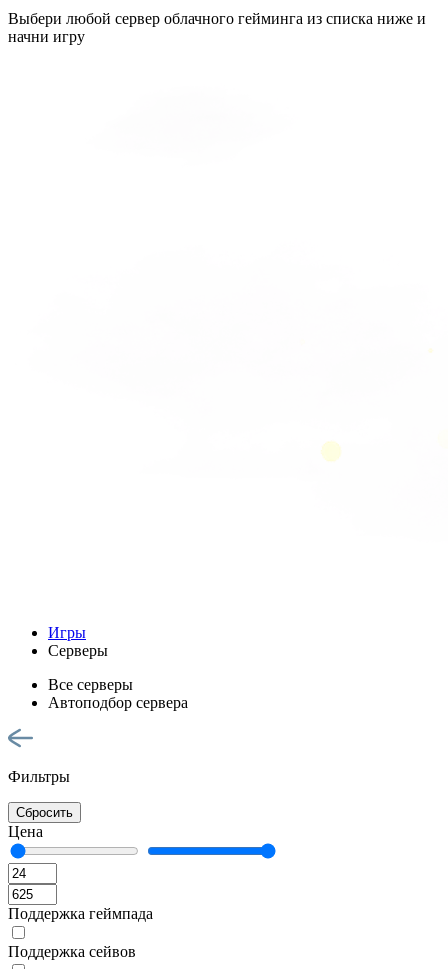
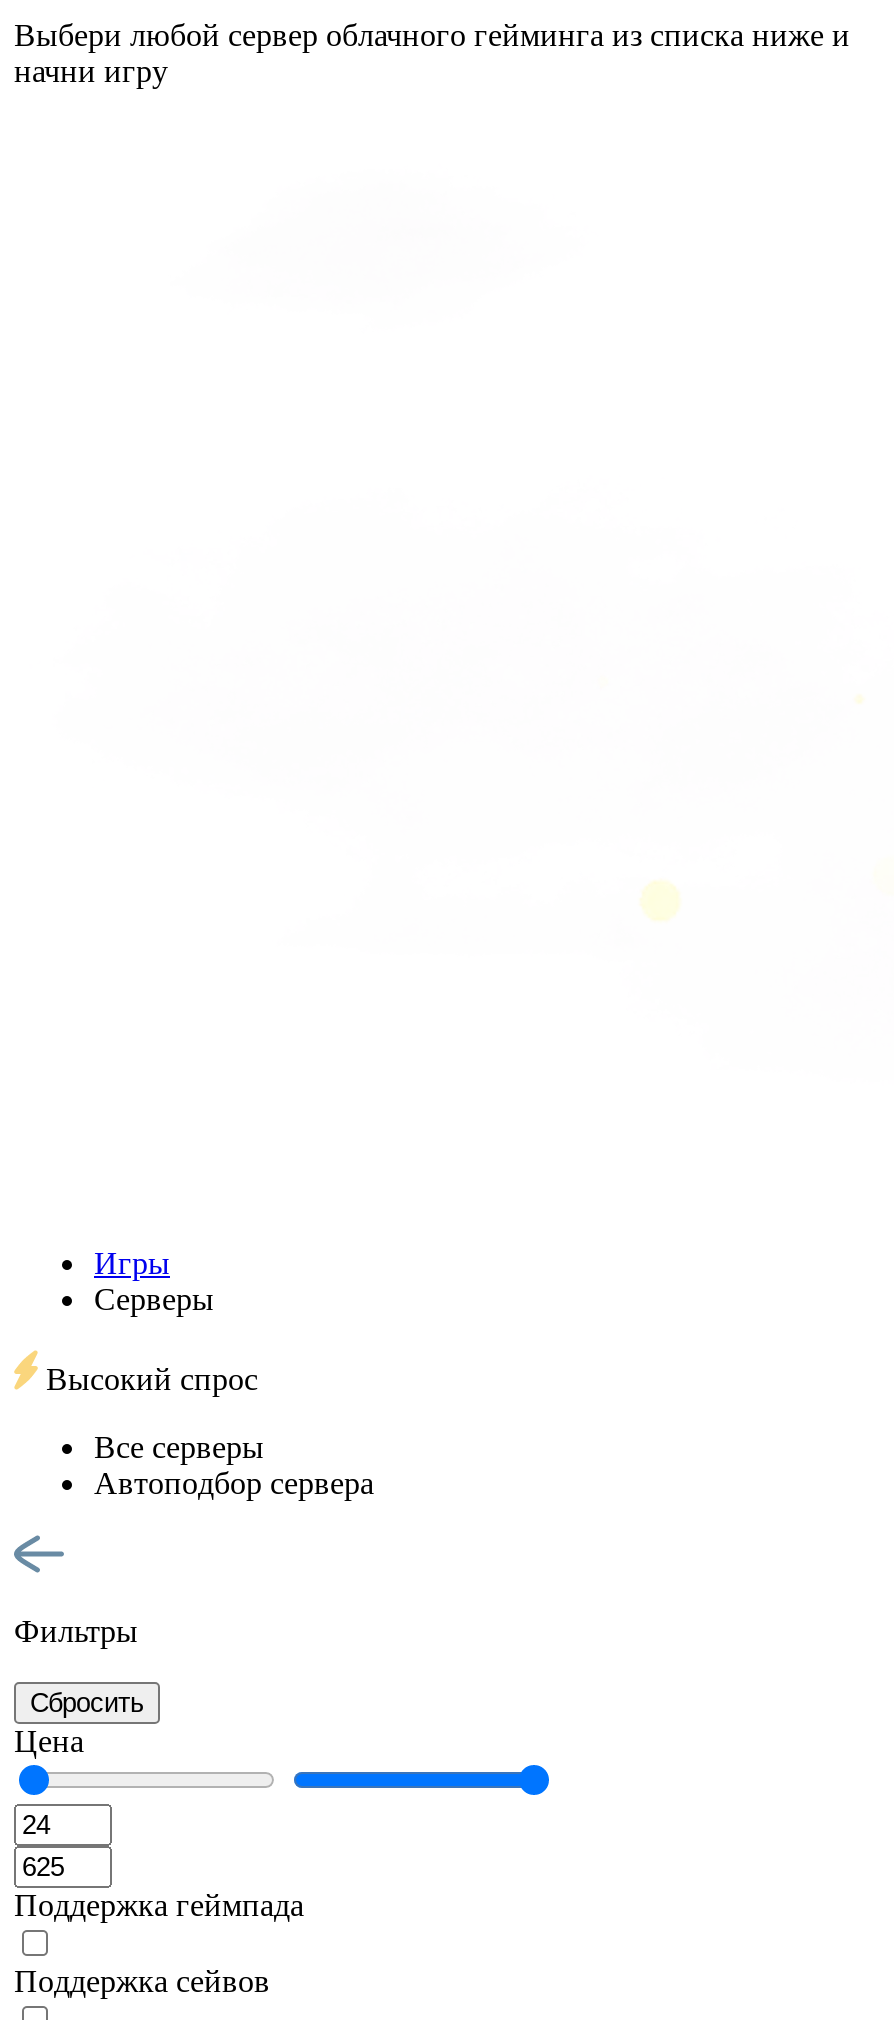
+ Высокий спрос
